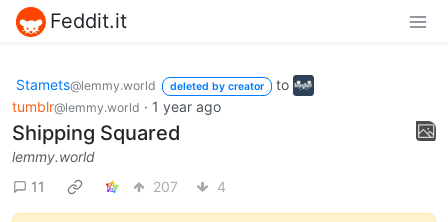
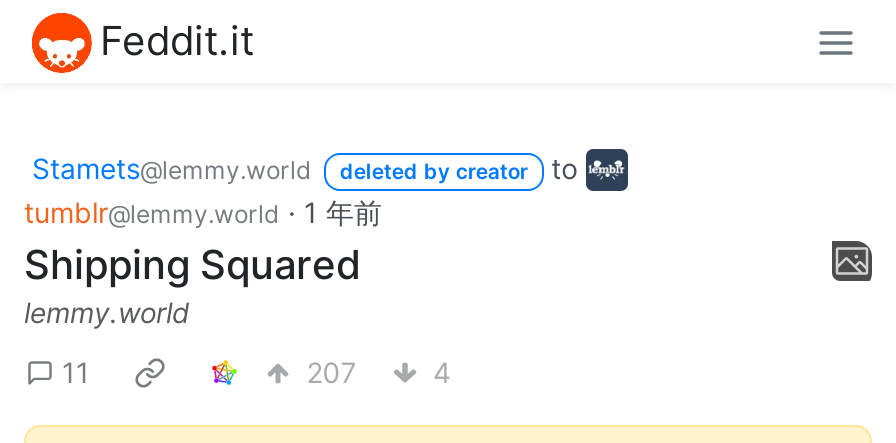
- tumblr@lemmy.world · 1 year ago
+ tumblr@lemmy.world · 1 年前
